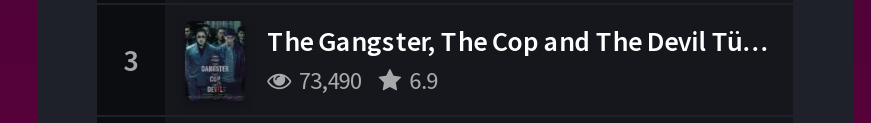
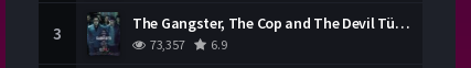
- 73,490 6.9
+ 73,357 6.9
